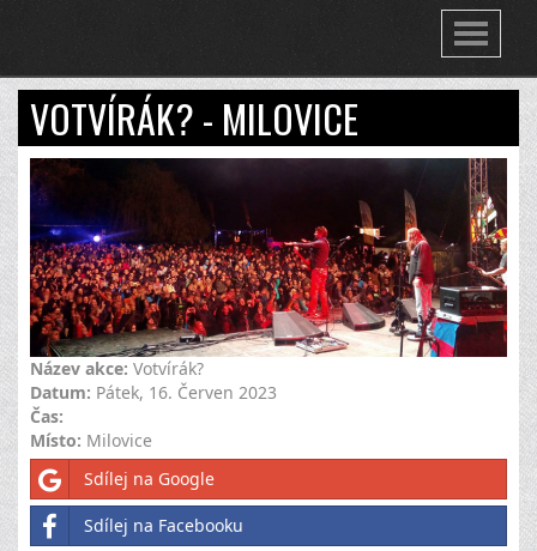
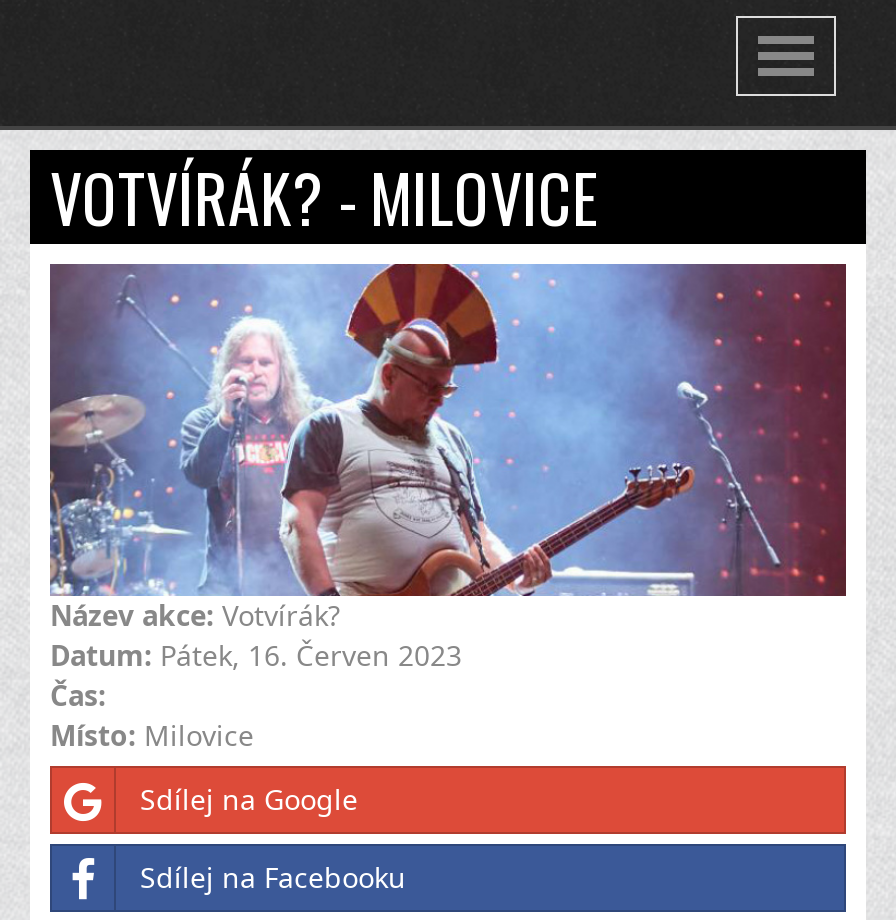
- [image]
+ [image]
